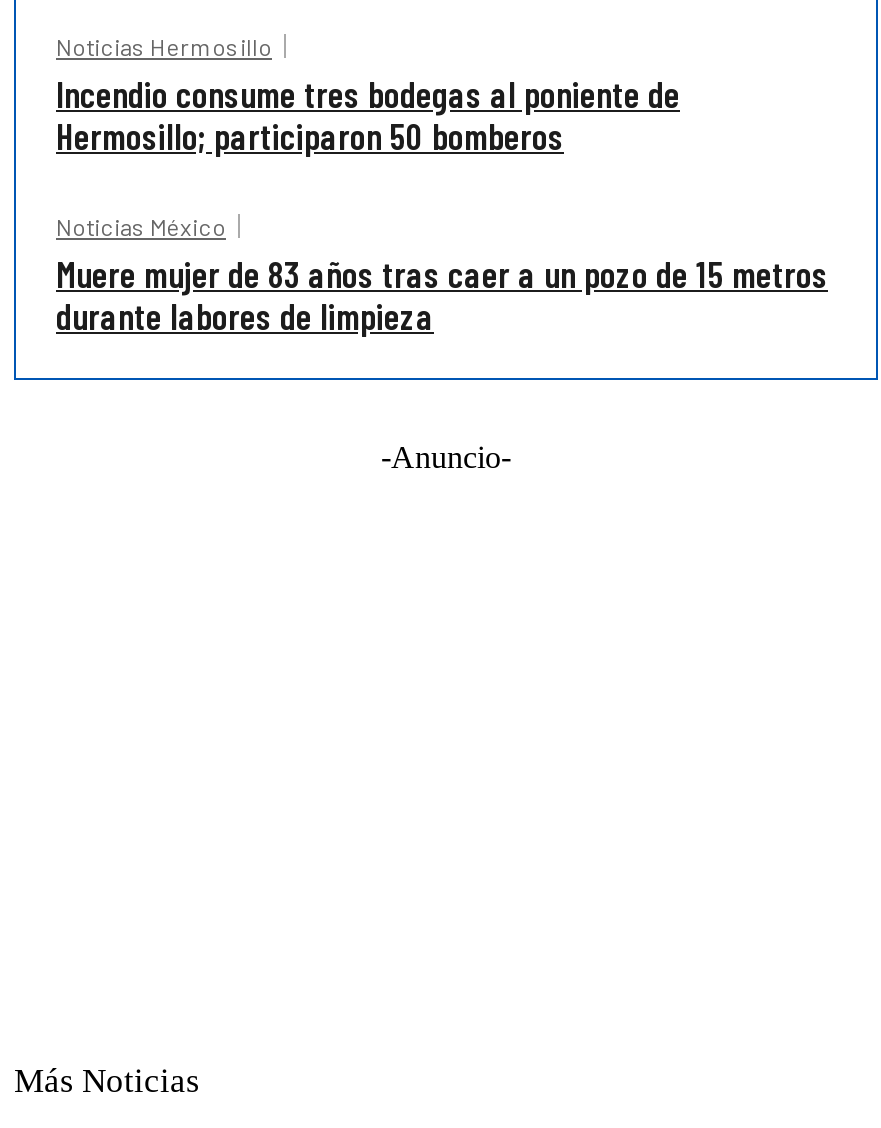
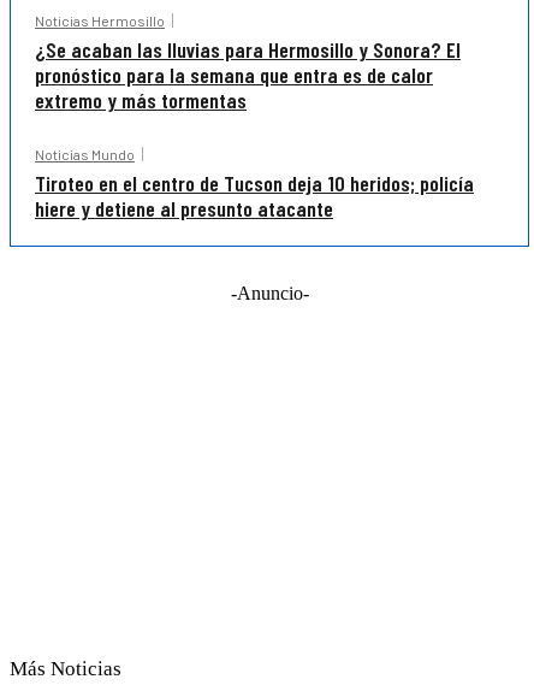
- Incendio consume tres bodegas al poniente de
- Hermosillo; participaron 50 bomberos
+ ¿Se acaban las lluvias para Hermosillo y Sonora? El
+ pronóstico para la semana que entra es de calor
+ extremo y más tormentas

- Noticias México
- Muere mujer de 83 años tras caer a un pozo de 15 metros
- durante labores de limpieza
+ Noticias Mundo
+ Tiroteo en el centro de Tucson deja 10 heridos; policía
+ hiere y detiene al presunto atacante
